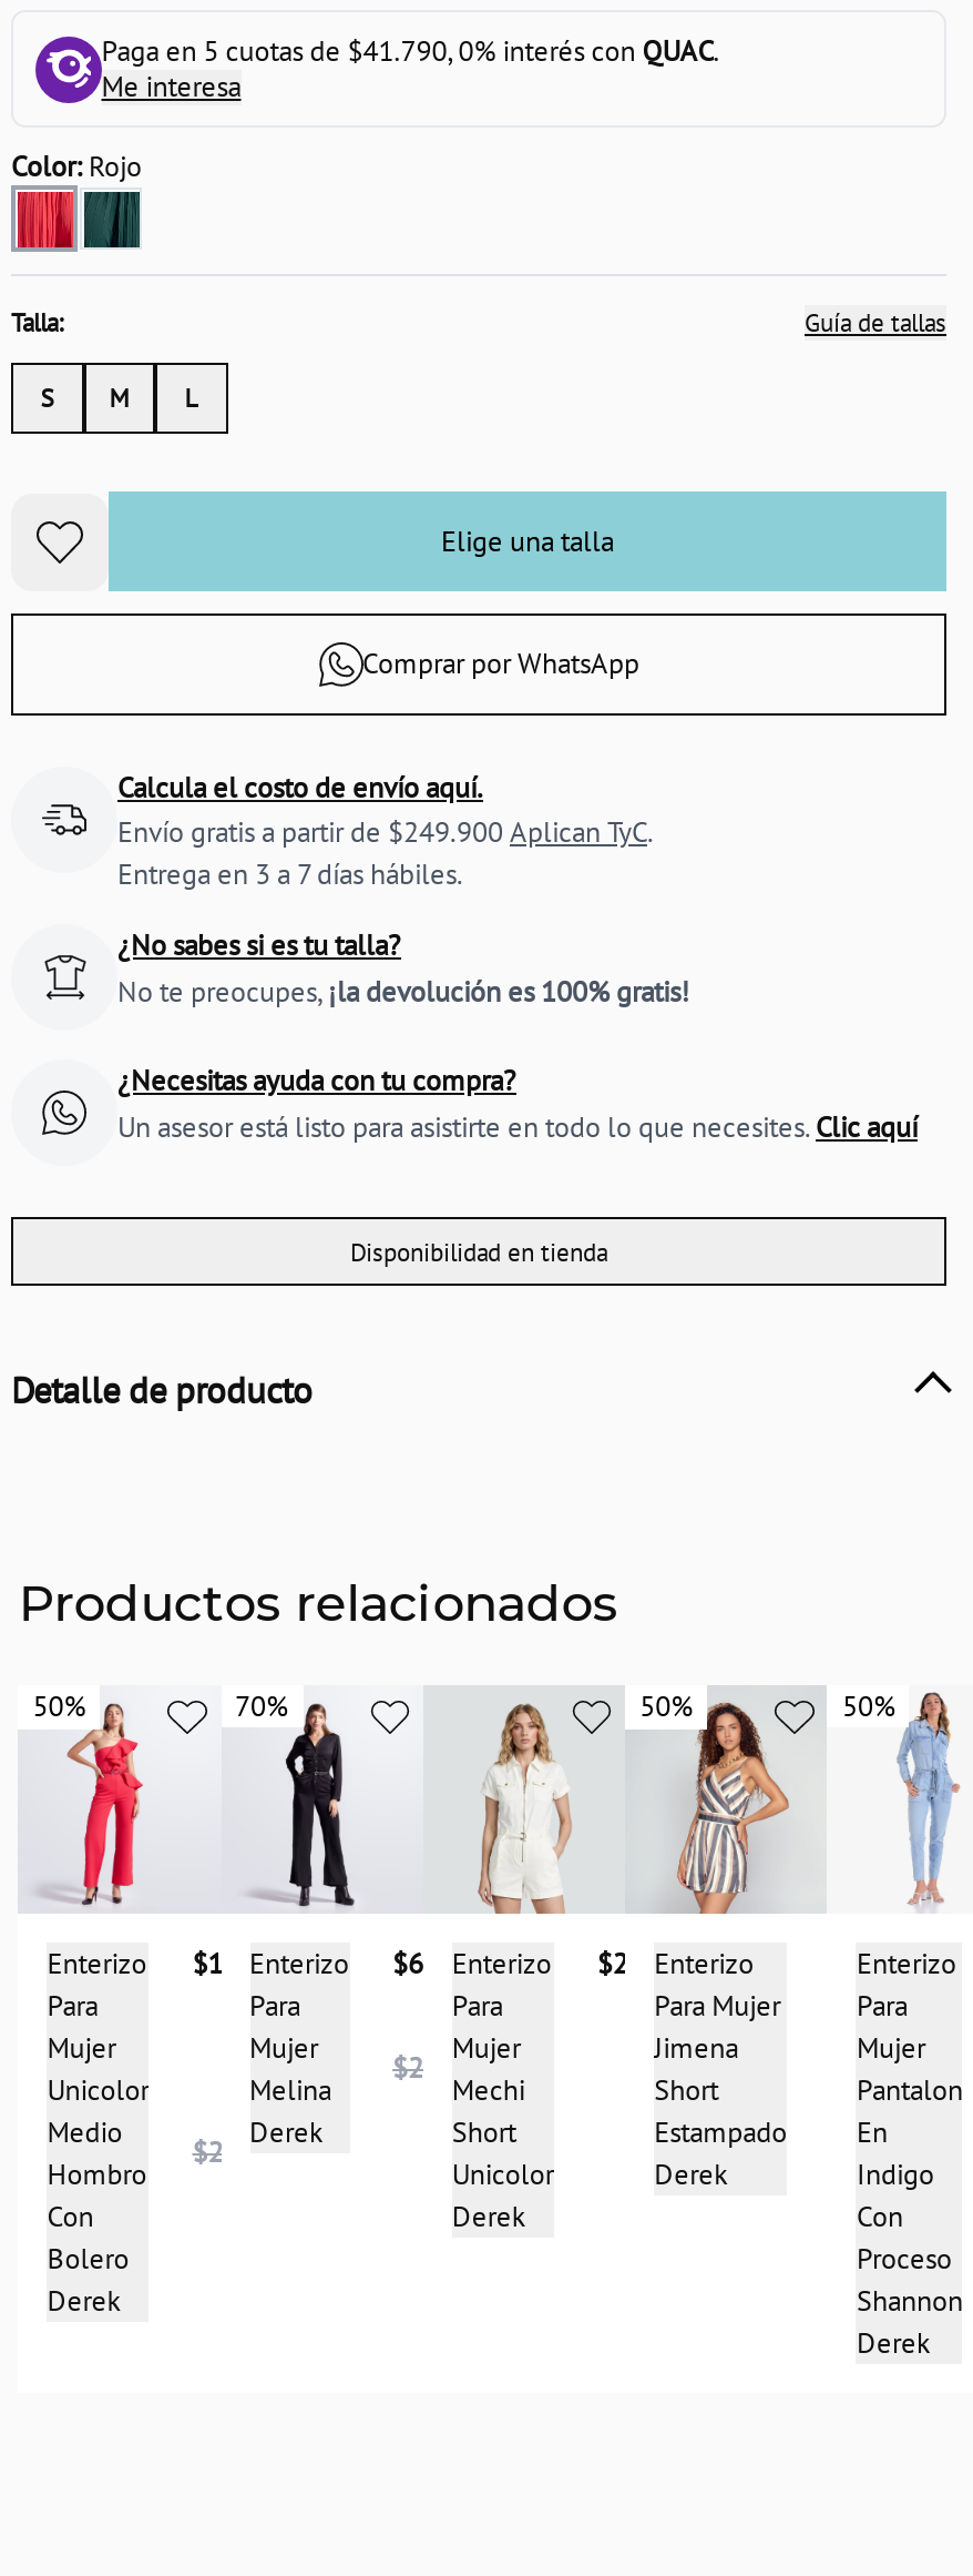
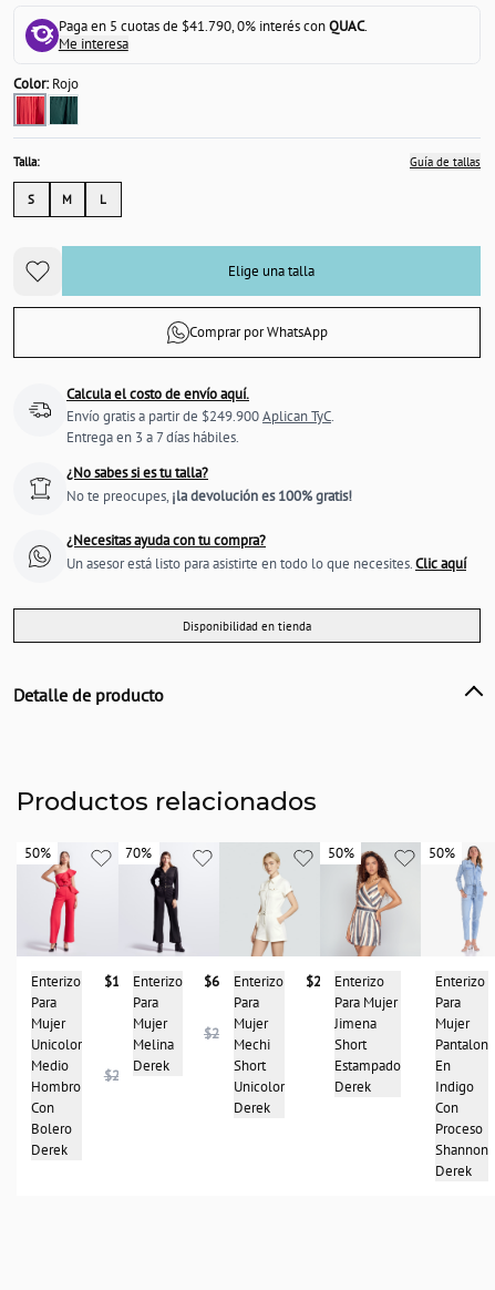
- [image]
+ [image]
